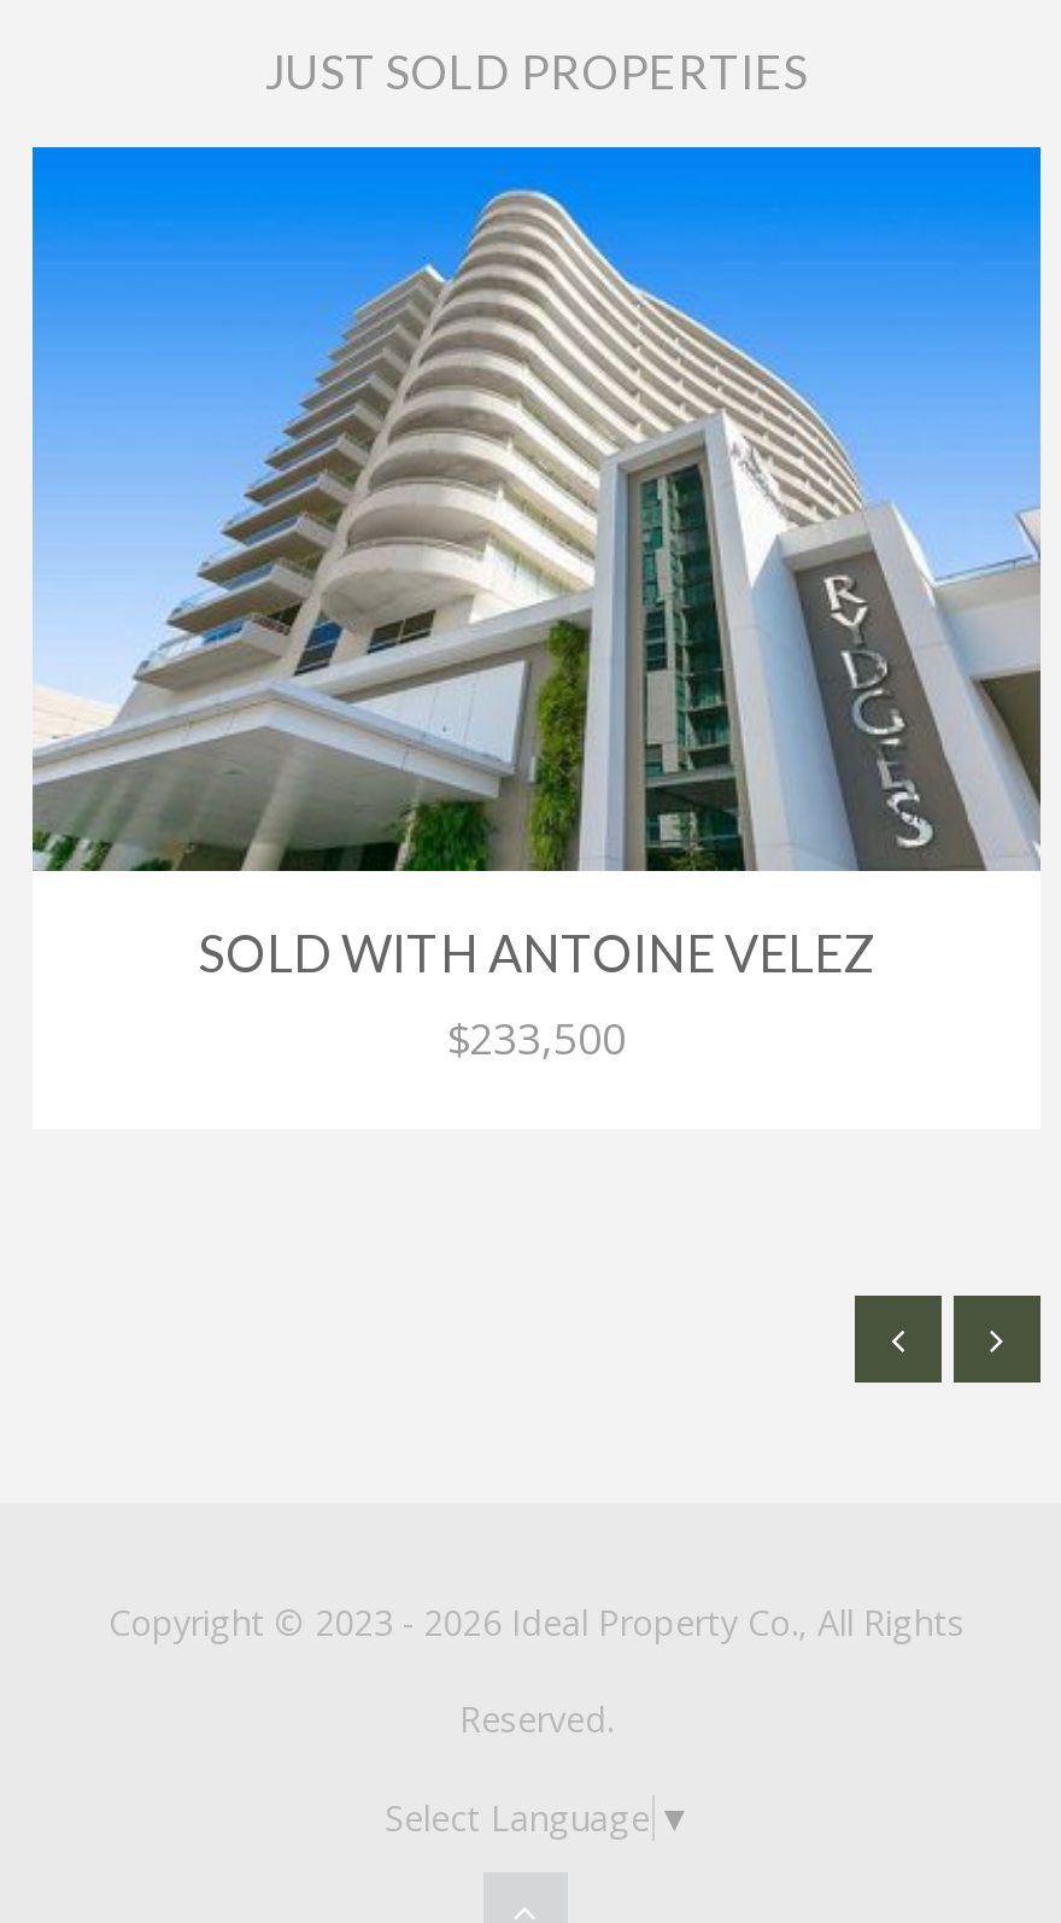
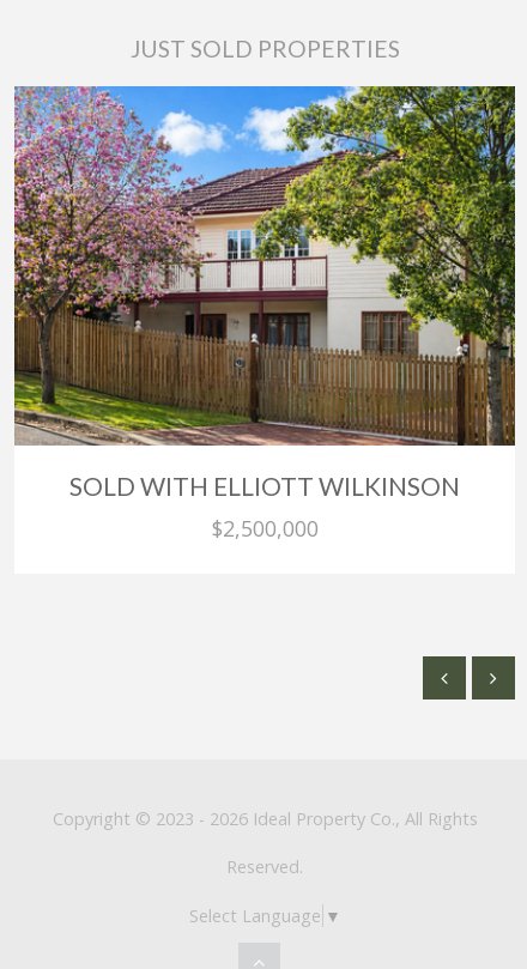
- [image]
- SOLD WITH ANTOINE VELEZ
+ [image]
+ SOLD WITH ELLIOTT WILKINSON

- $233,500
+ $2,500,000
